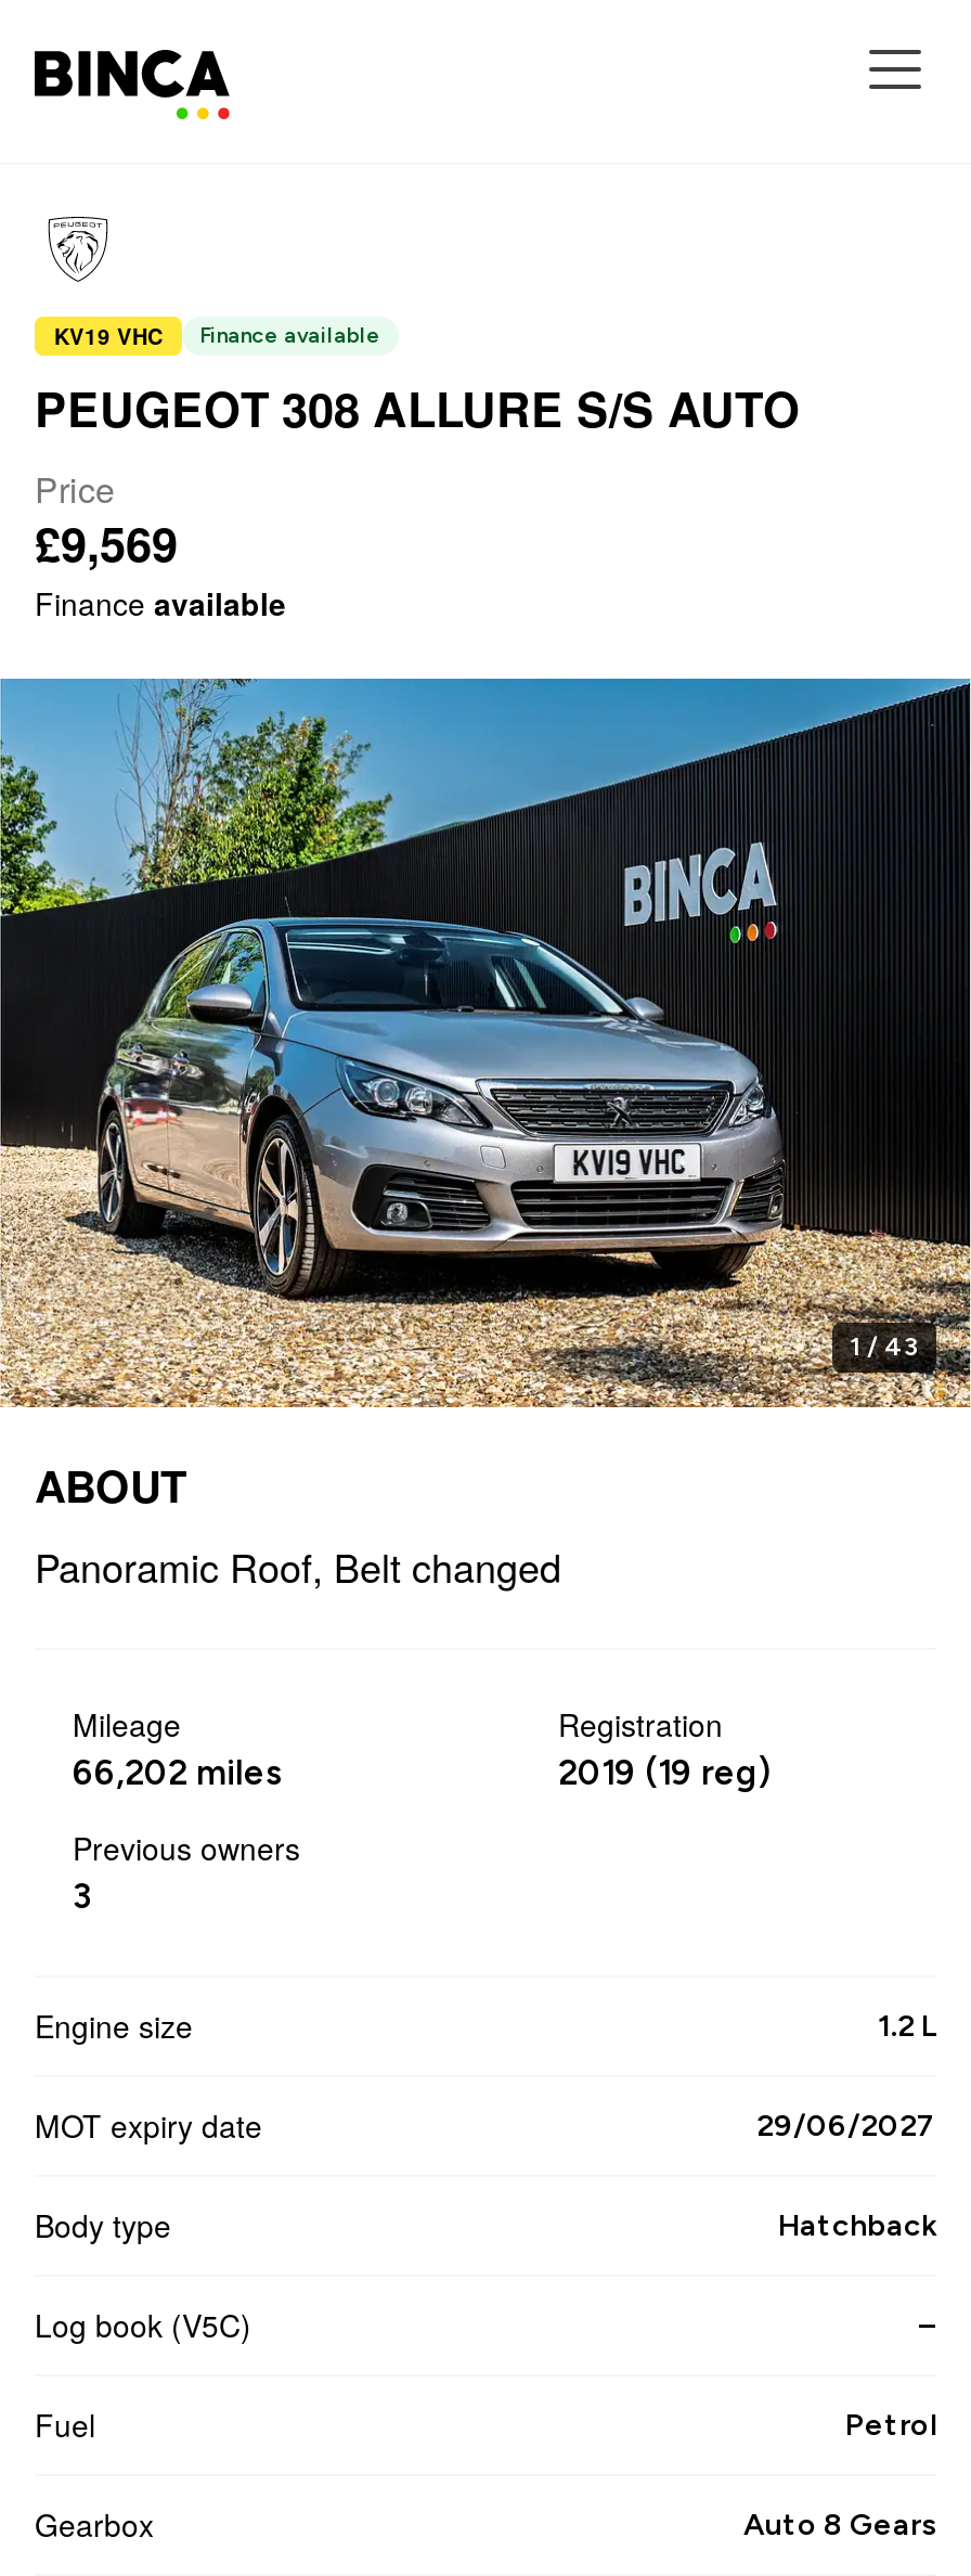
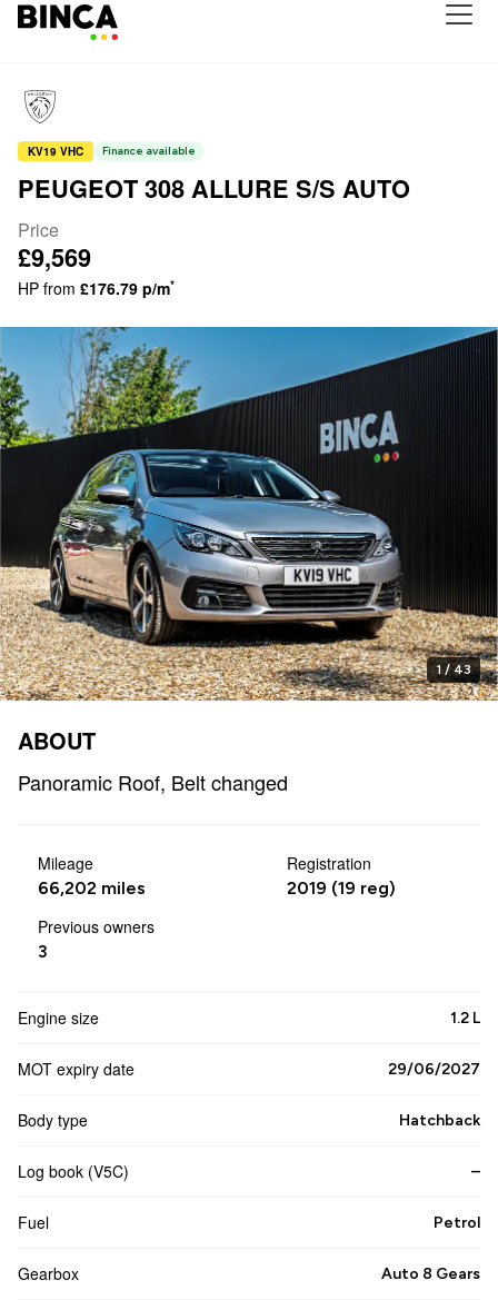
- Finance available
+ HP from £176.79 p/m*
